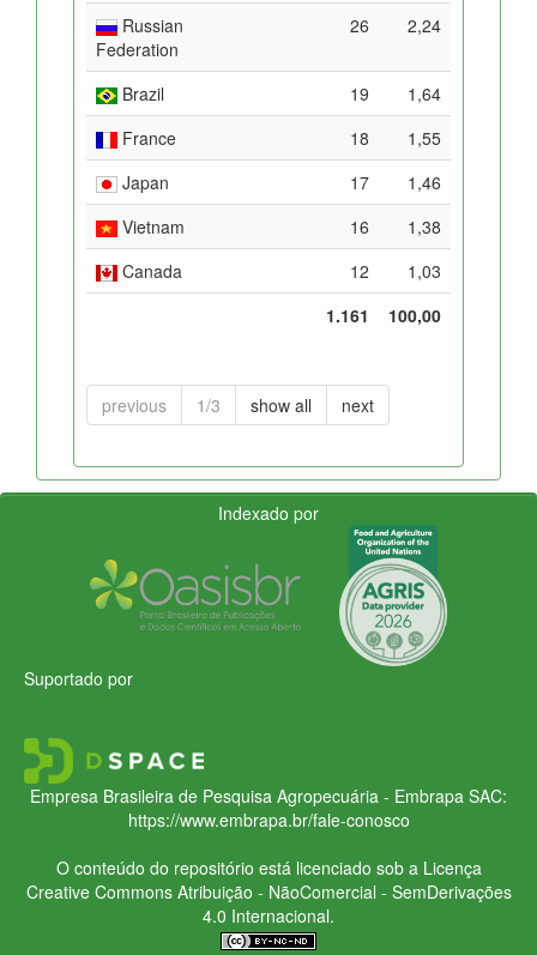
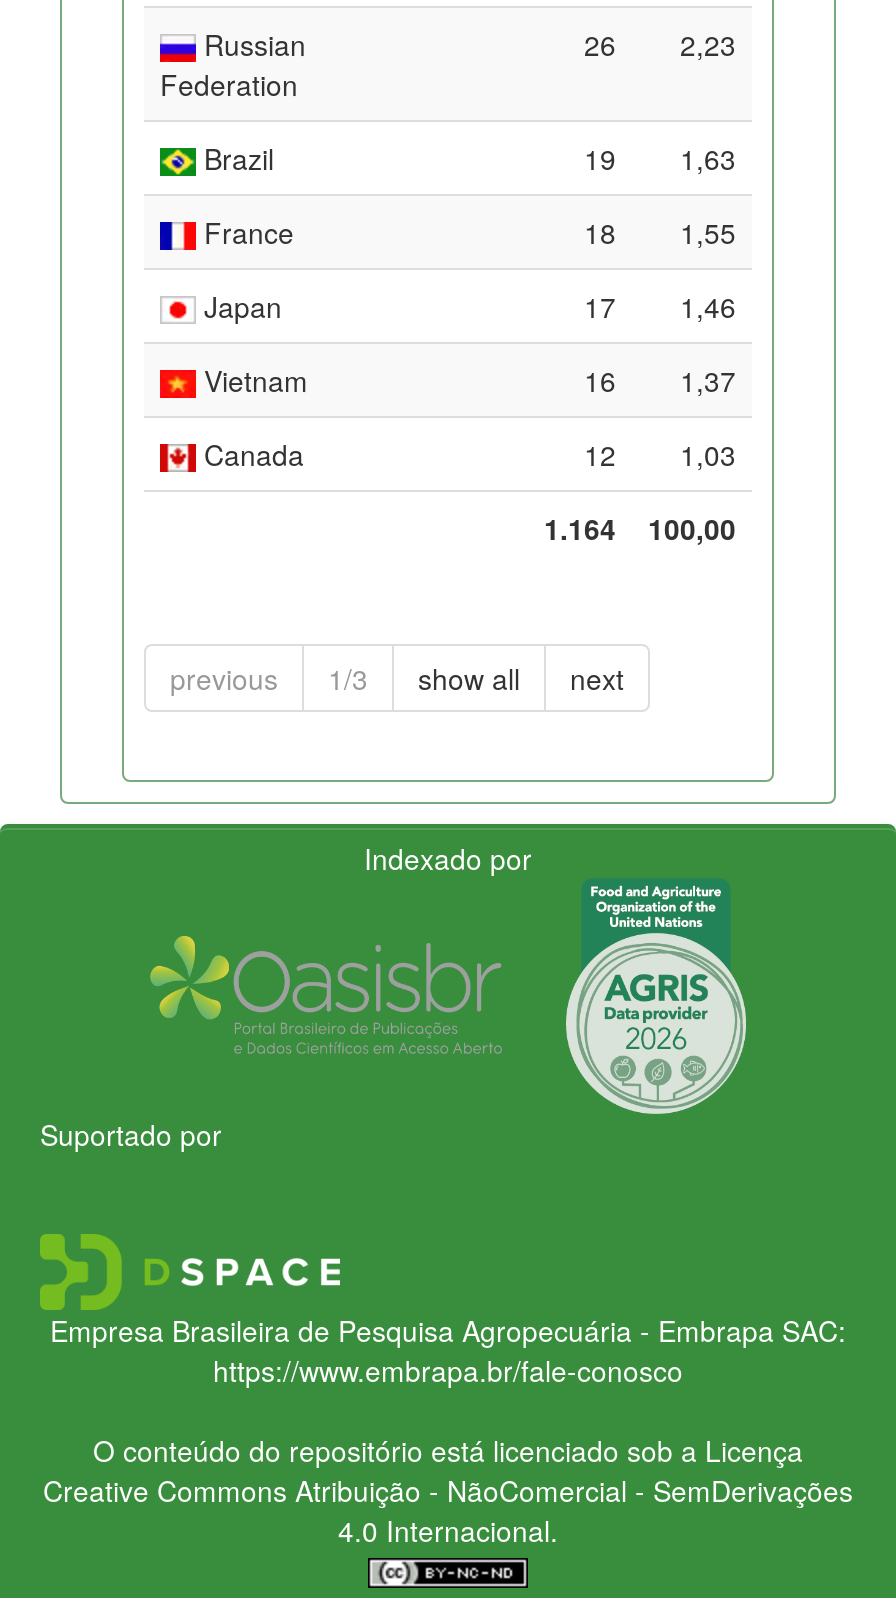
- 26 2,24
+ 26 2,23

- 19 1,64
+ 19 1,63

- 16 1,38
+ 16 1,37

- 1.161 100,00
+ 1.164 100,00
